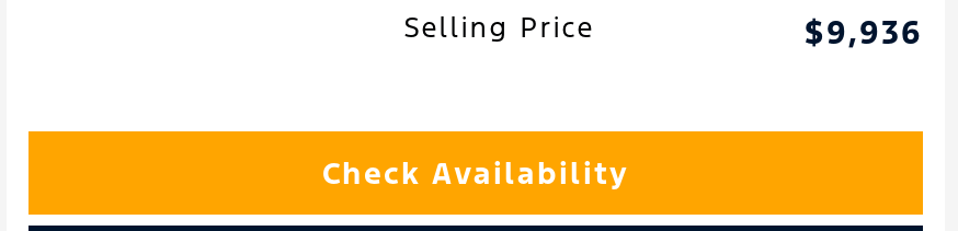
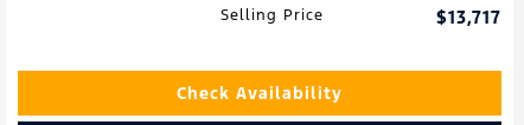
- $9,936
+ $13,717
